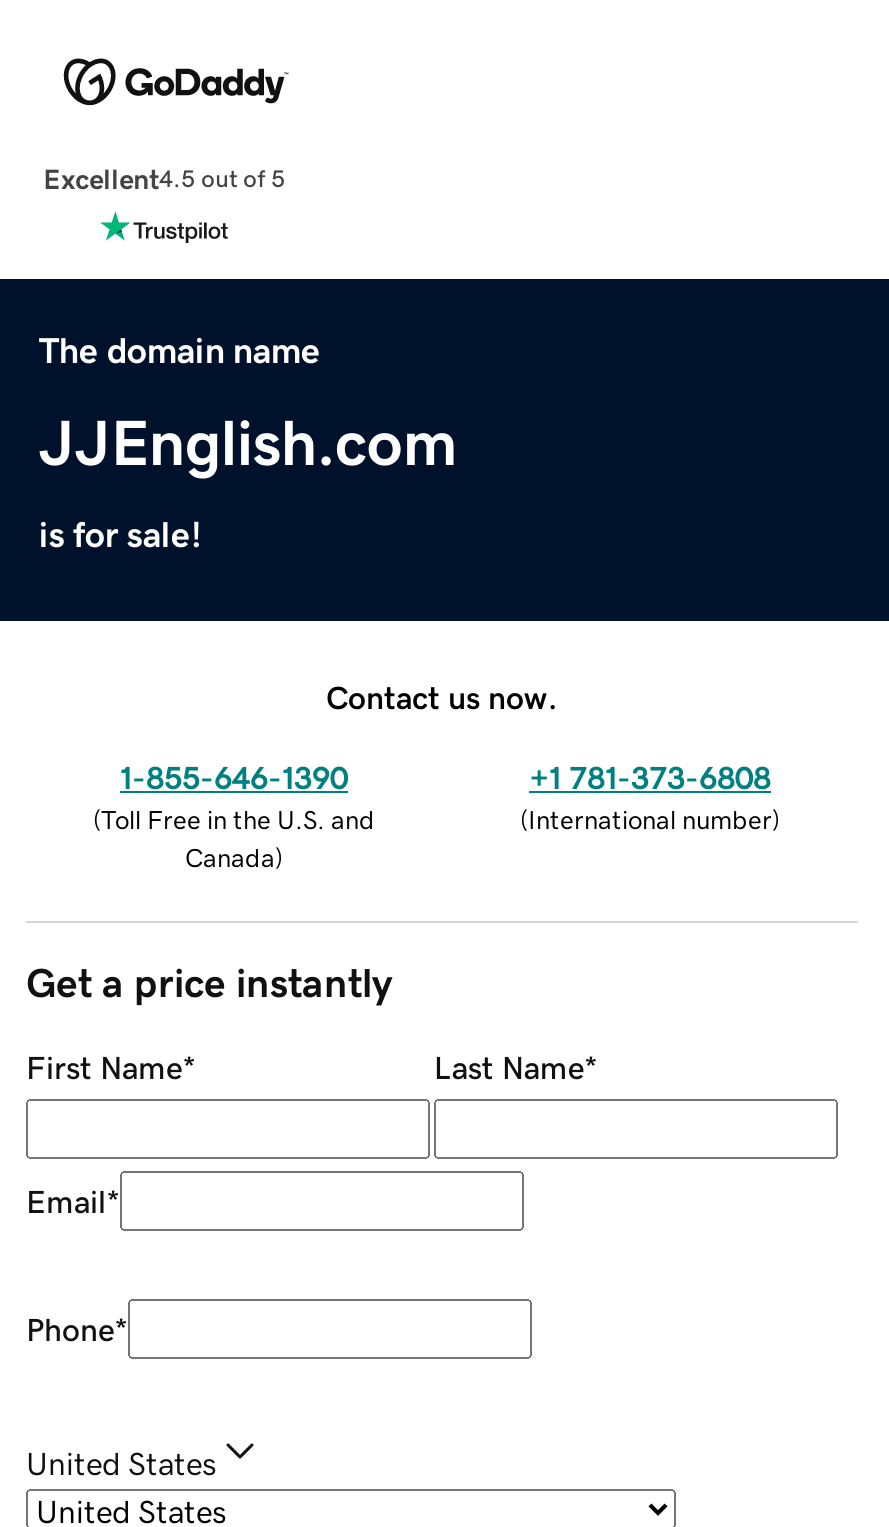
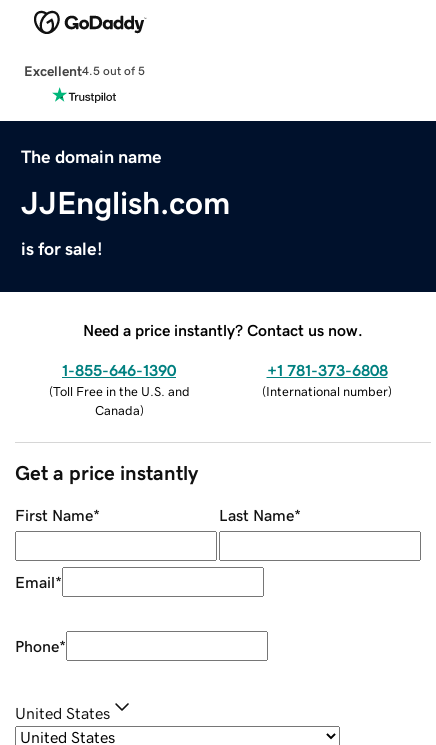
- Contact us now.
+ Need a price instantly? Contact us now.
